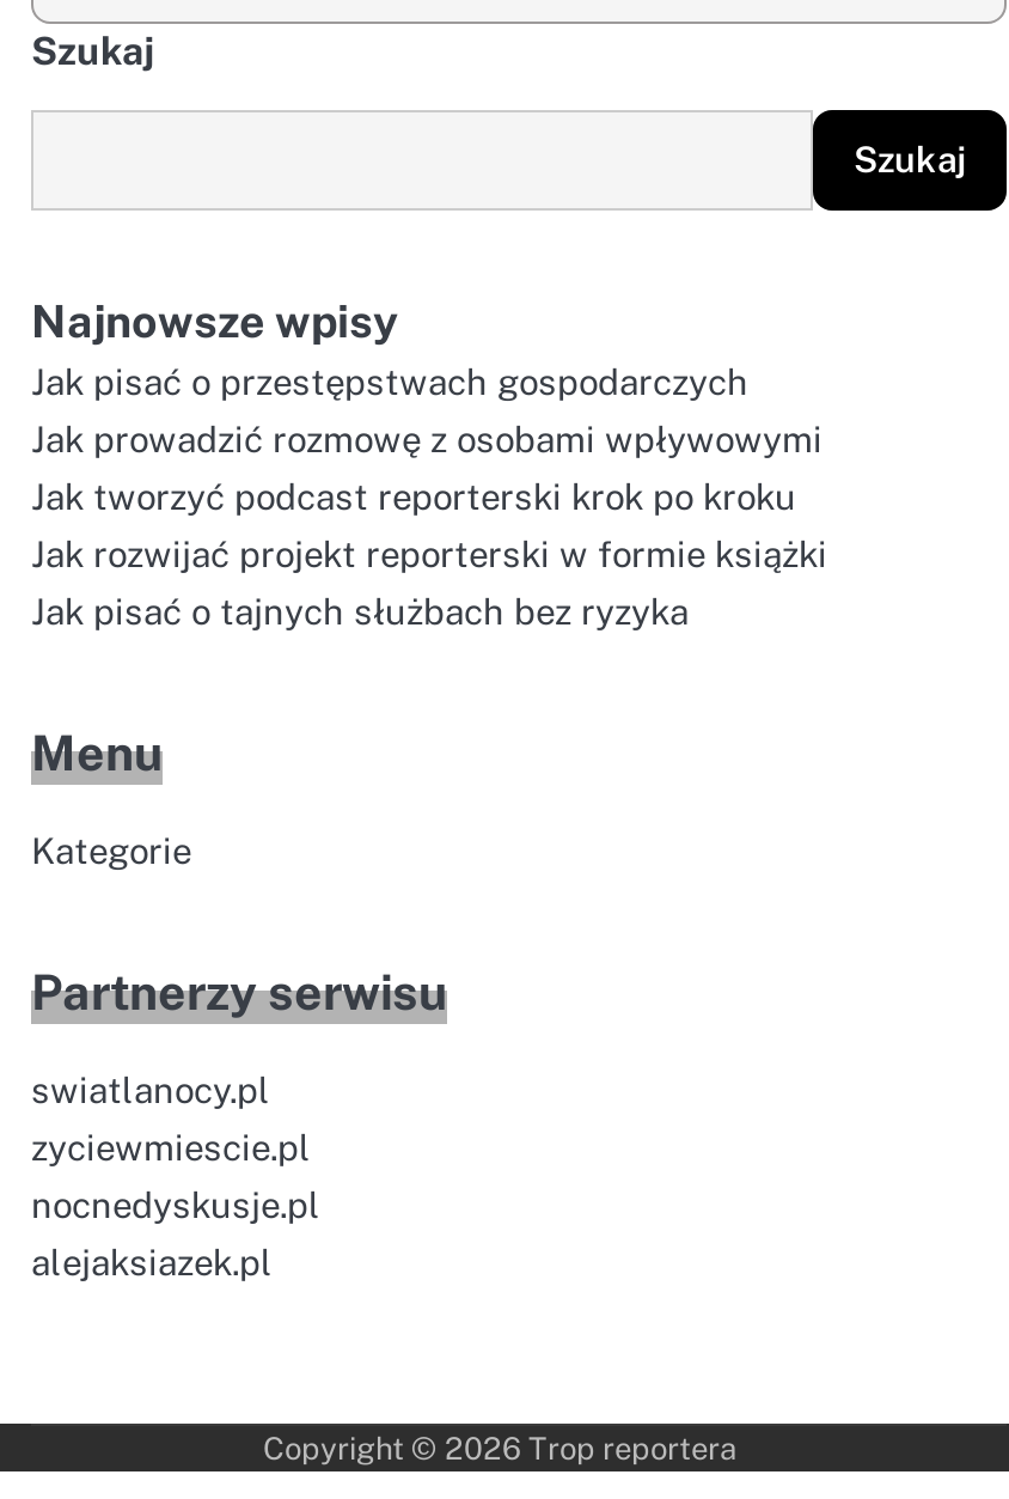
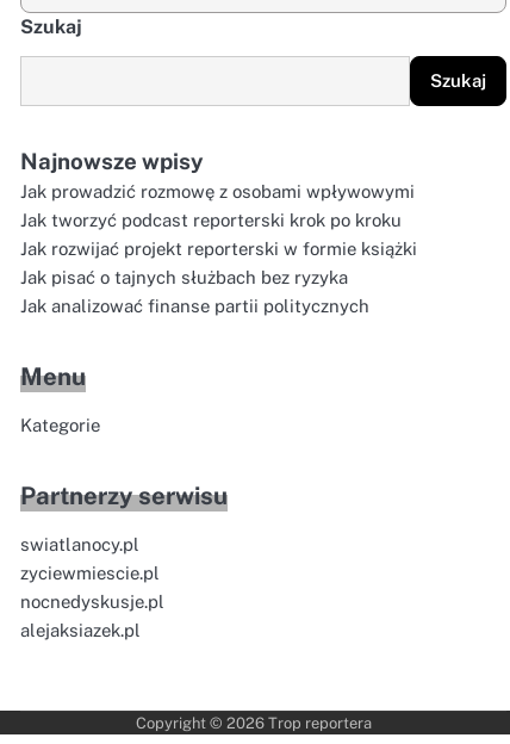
- Jak pisać o przestępstwach gospodarczych

moved up: Jak prowadzić rozmowę z osobami wpływowymi | Jak tworzyć podcast reporterski krok po kroku | Jak rozwijać projekt reporterski w formie książki | Jak pisać o tajnych służbach bez ryzyka

+ Jak analizować finanse partii politycznych
